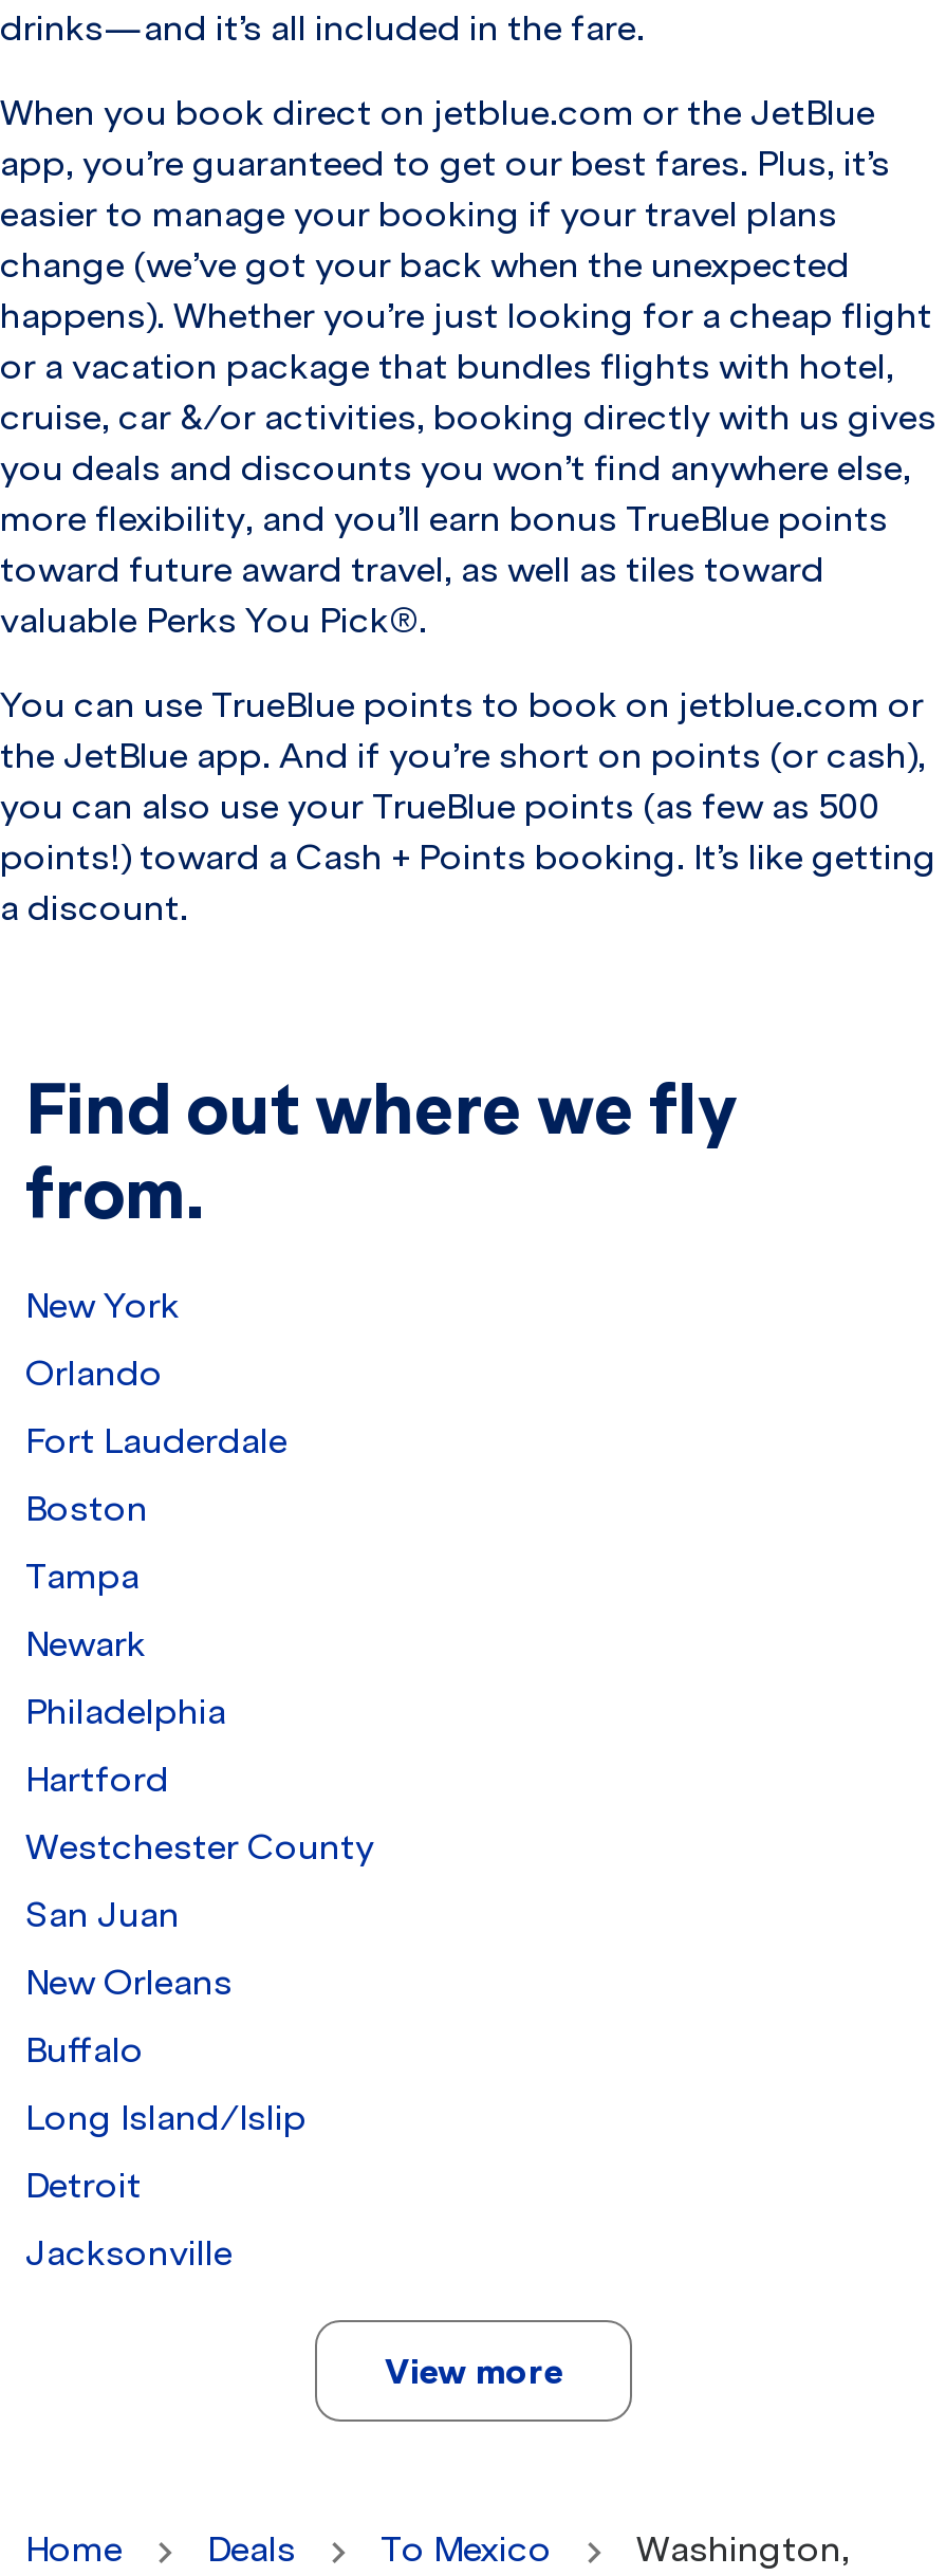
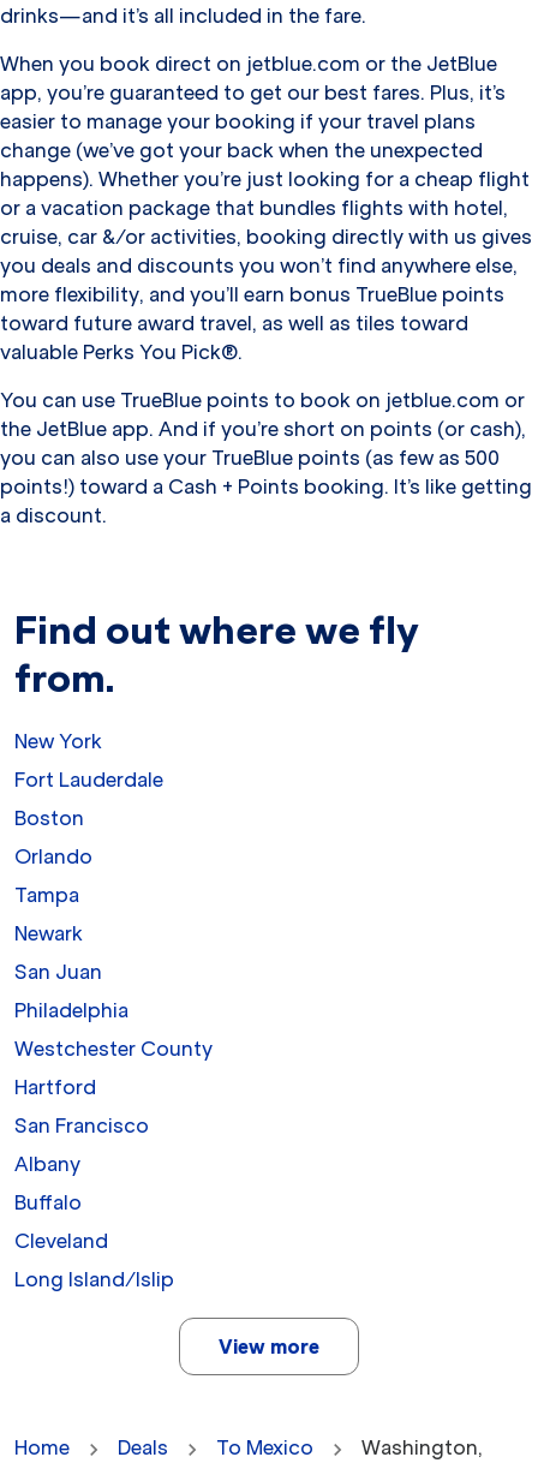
moved down: Orlando

moved up: Fort Lauderdale | Boston

moved down: Philadelphia | Westchester County | Hartford

moved up: San Juan

- New Orleans
+ San Francisco
+ Albany

moved down: Buffalo

+ Cleveland

moved down: Long Island/Islip

- Detroit
- Jacksonville
